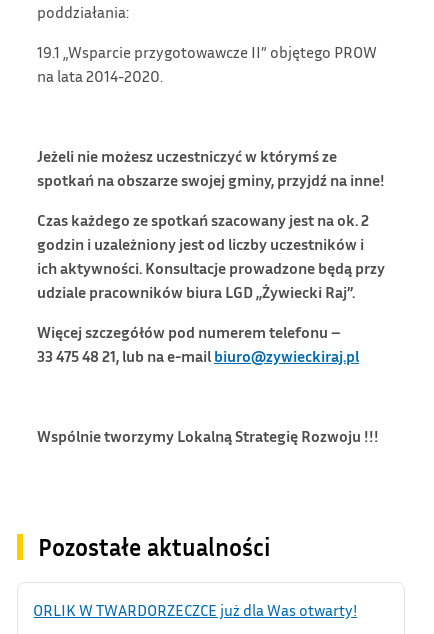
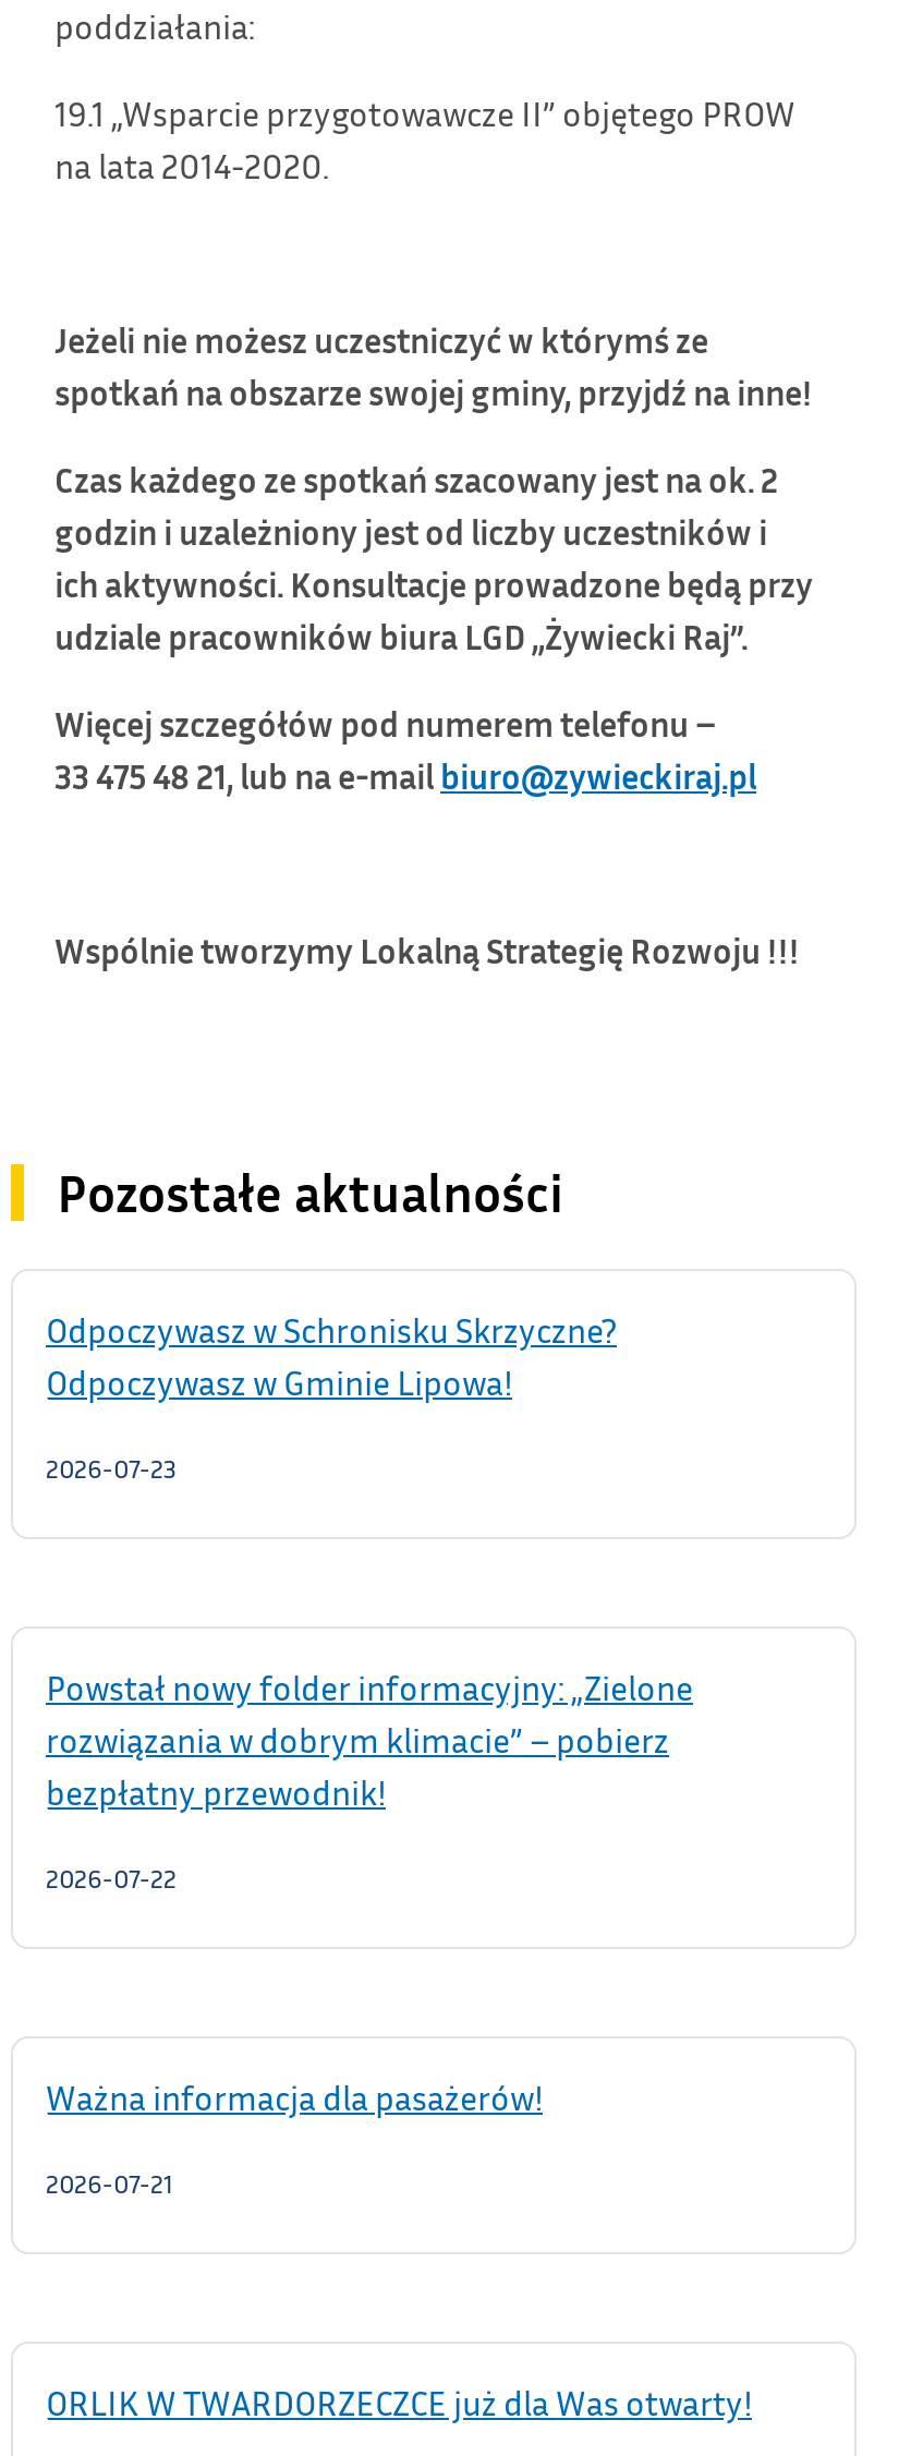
+ Odpoczywasz w Schronisku Skrzyczne?
+ Odpoczywasz w Gminie Lipowa!
+ 2026-07-23

+ Powstał nowy folder informacyjny: „Zielone
+ rozwiązania w dobrym klimacie” – pobierz
+ bezpłatny przewodnik!
+ 2026-07-22

+ Ważna informacja dla pasażerów!
+ 2026-07-21
